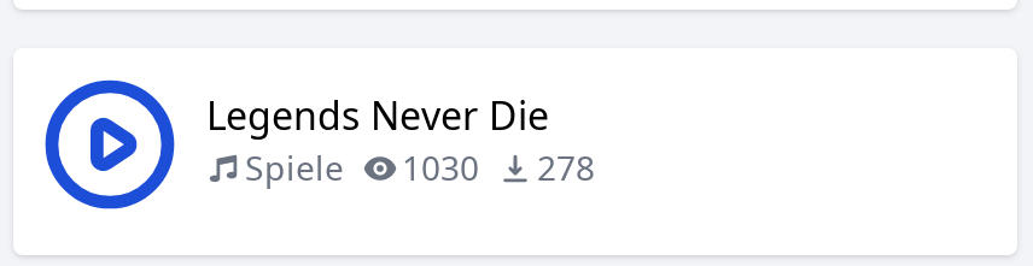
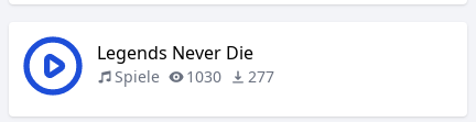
- Spiele 1030 278
+ Spiele 1030 277
